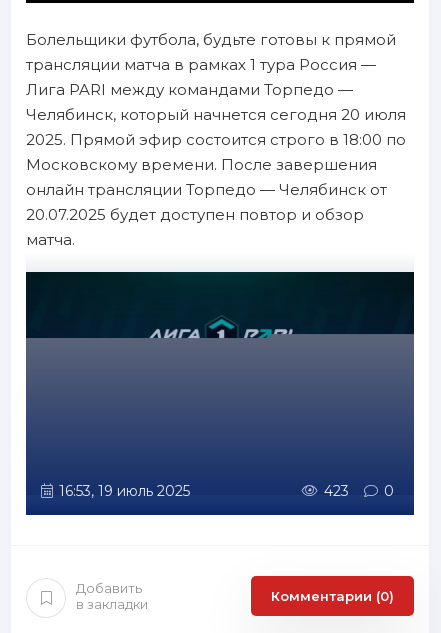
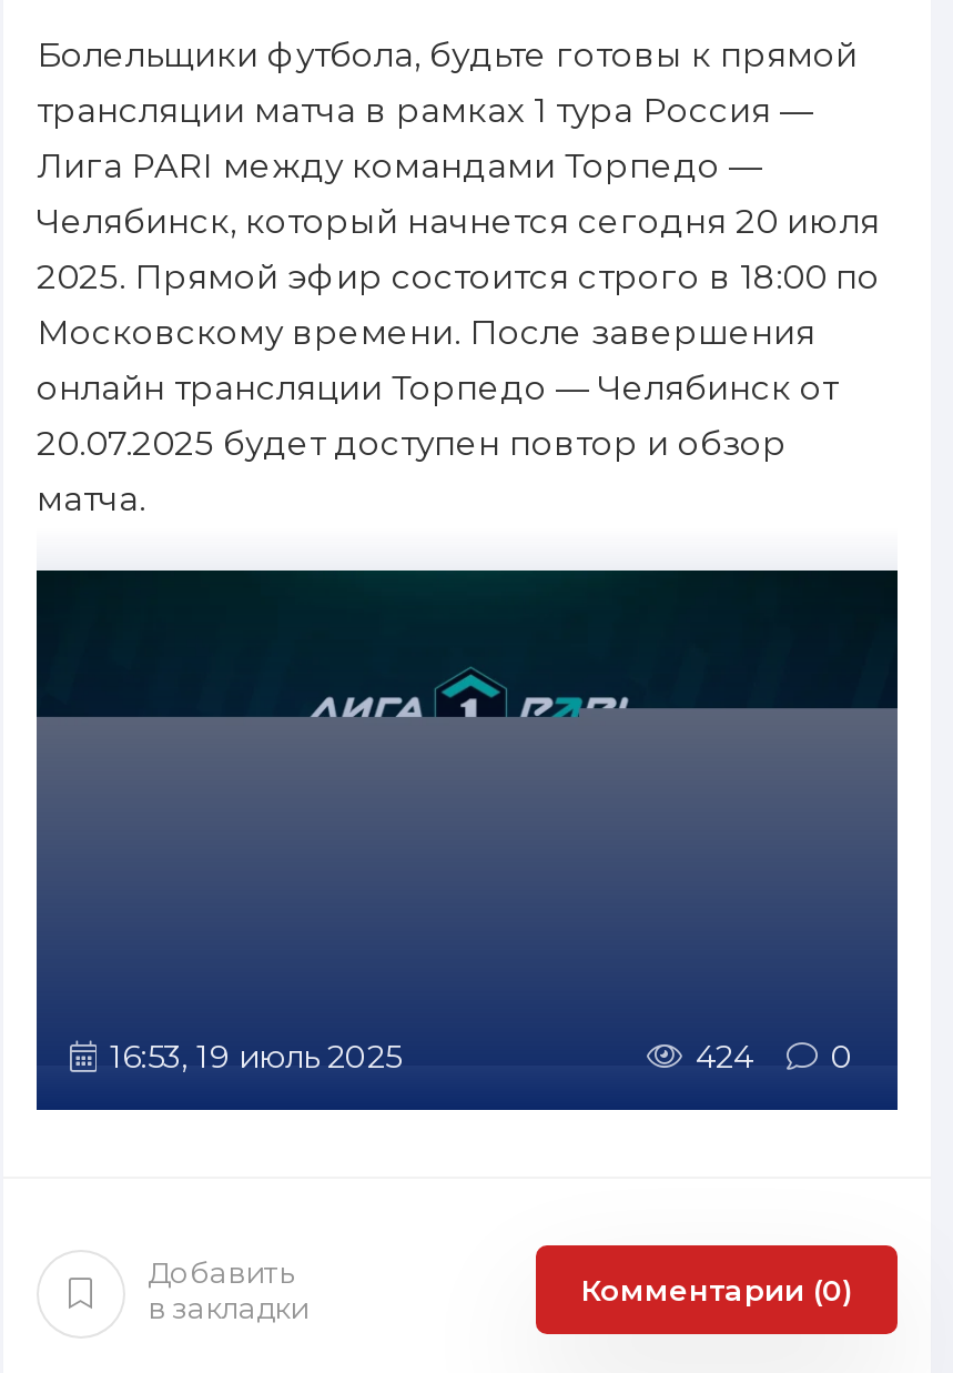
- 423
+ 424
